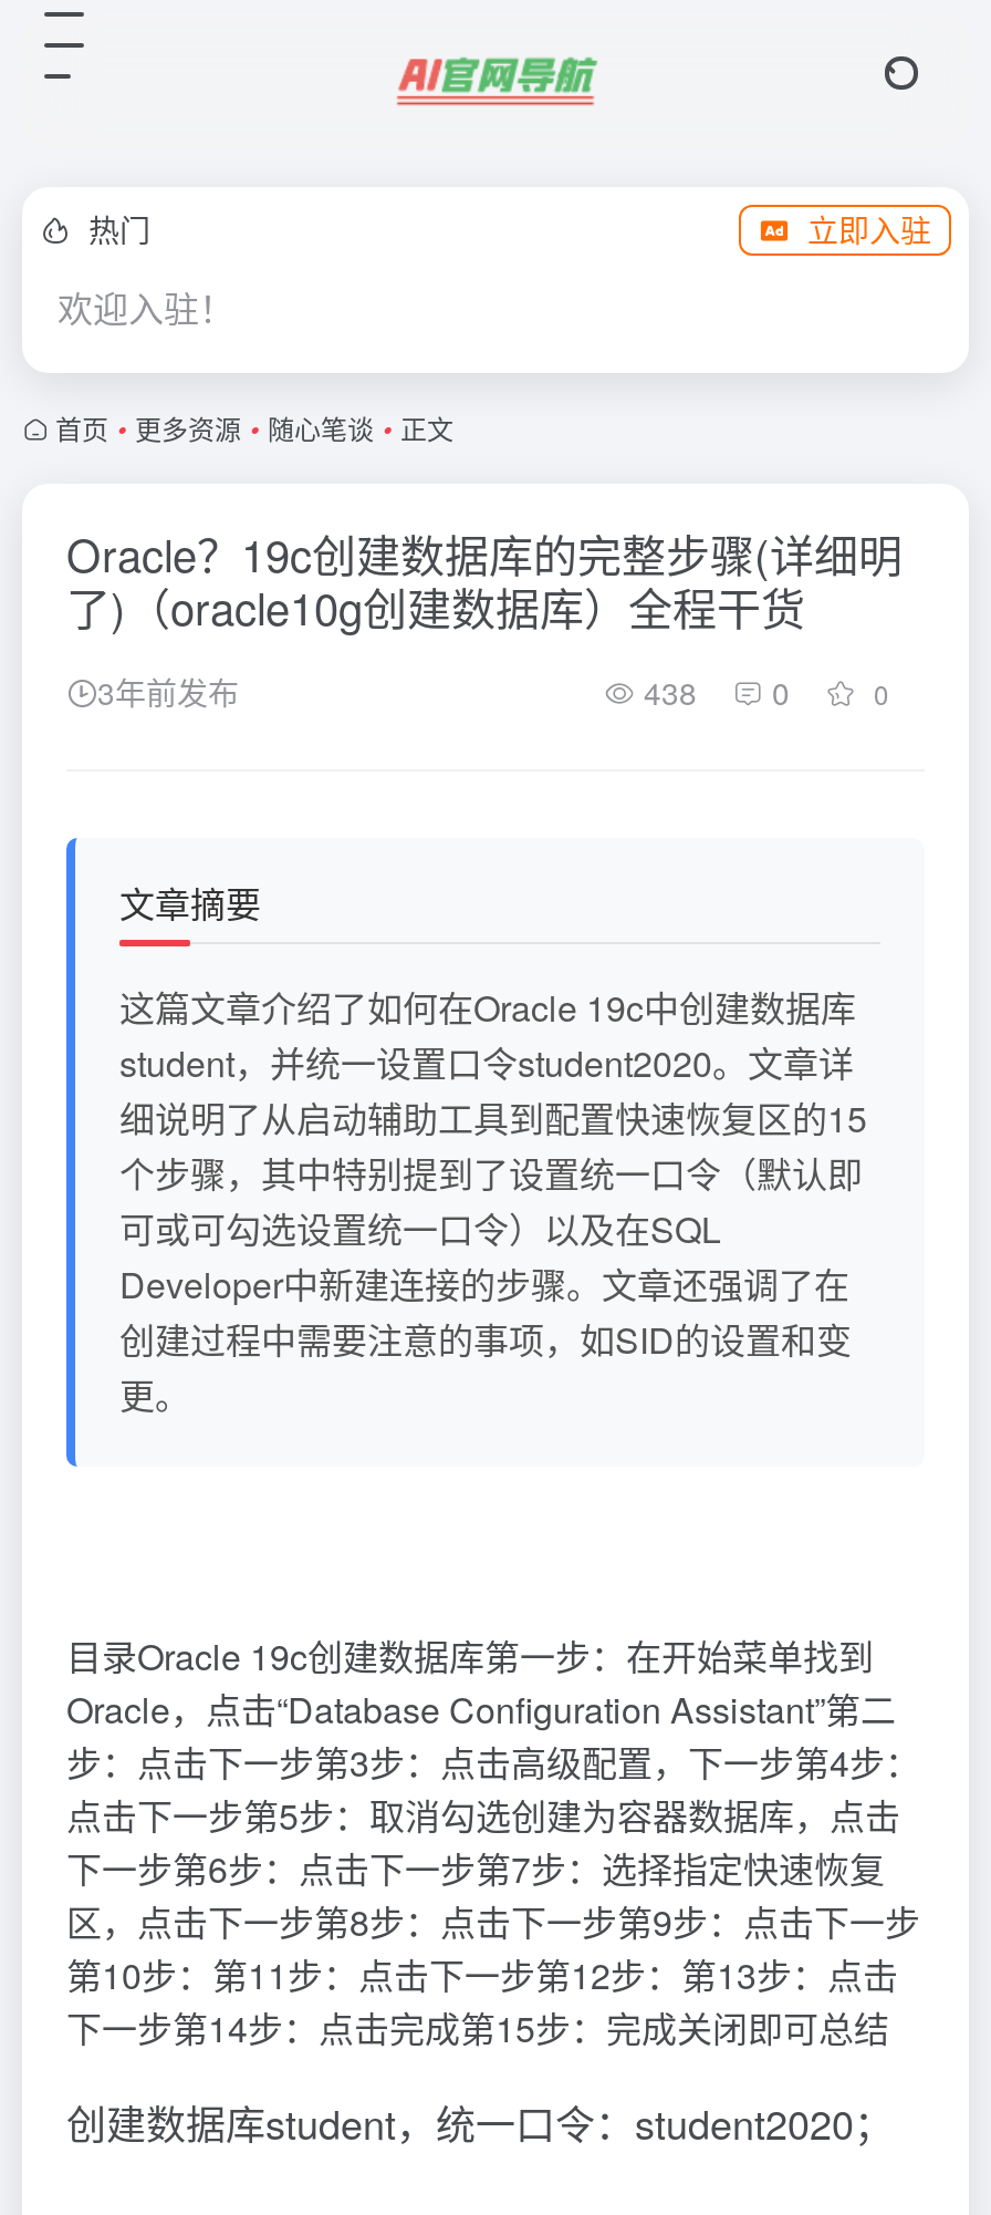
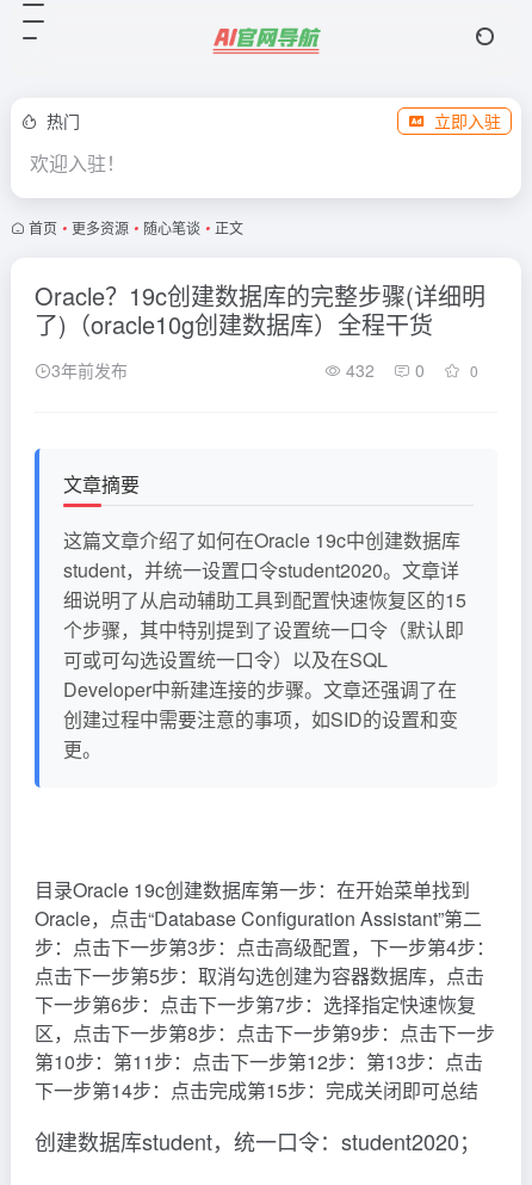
- 438 0
+ 432 0
